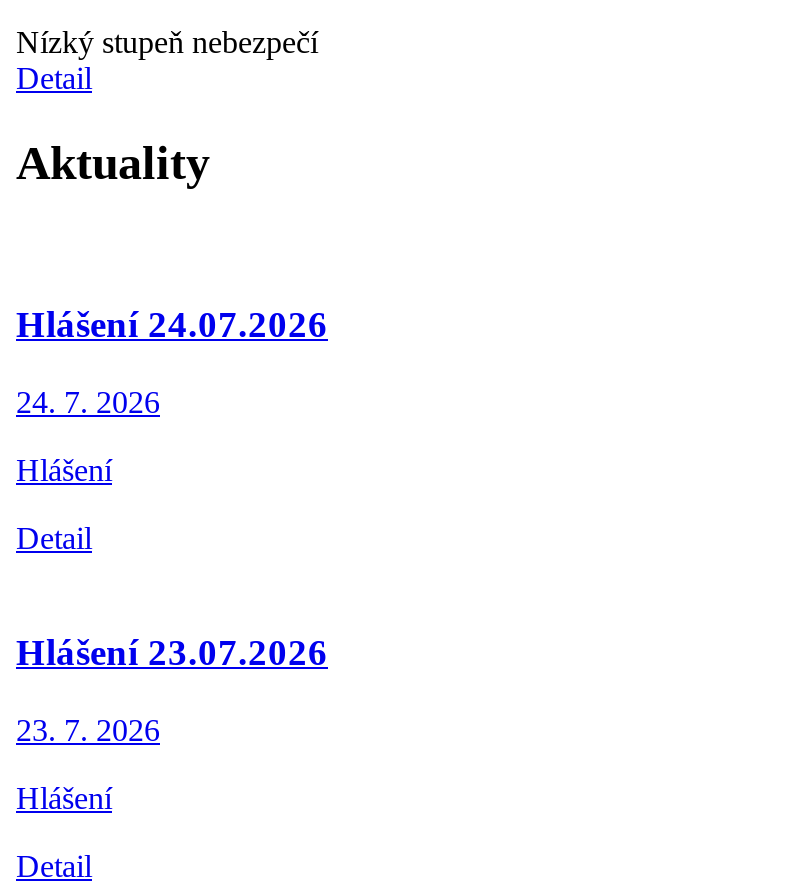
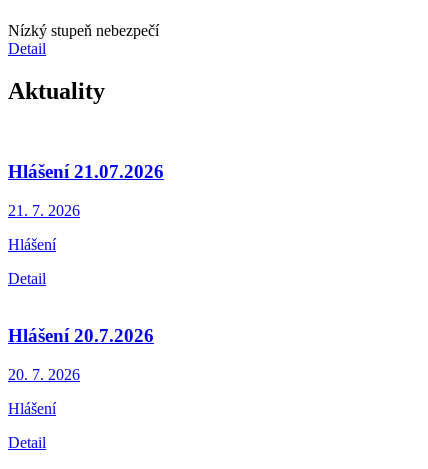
- Hlášení 24.07.2026
+ Hlášení 21.07.2026

- 24. 7. 2026
+ 21. 7. 2026

- Hlášení 23.07.2026
+ Hlášení 20.7.2026

- 23. 7. 2026
+ 20. 7. 2026
